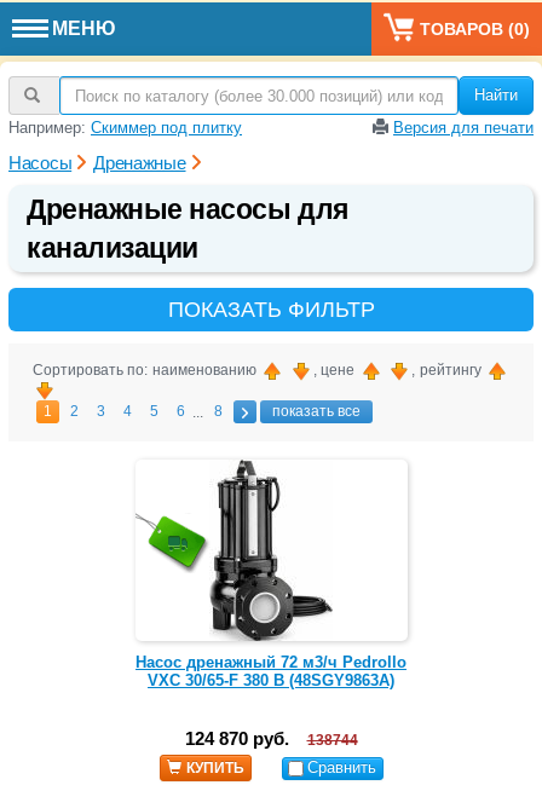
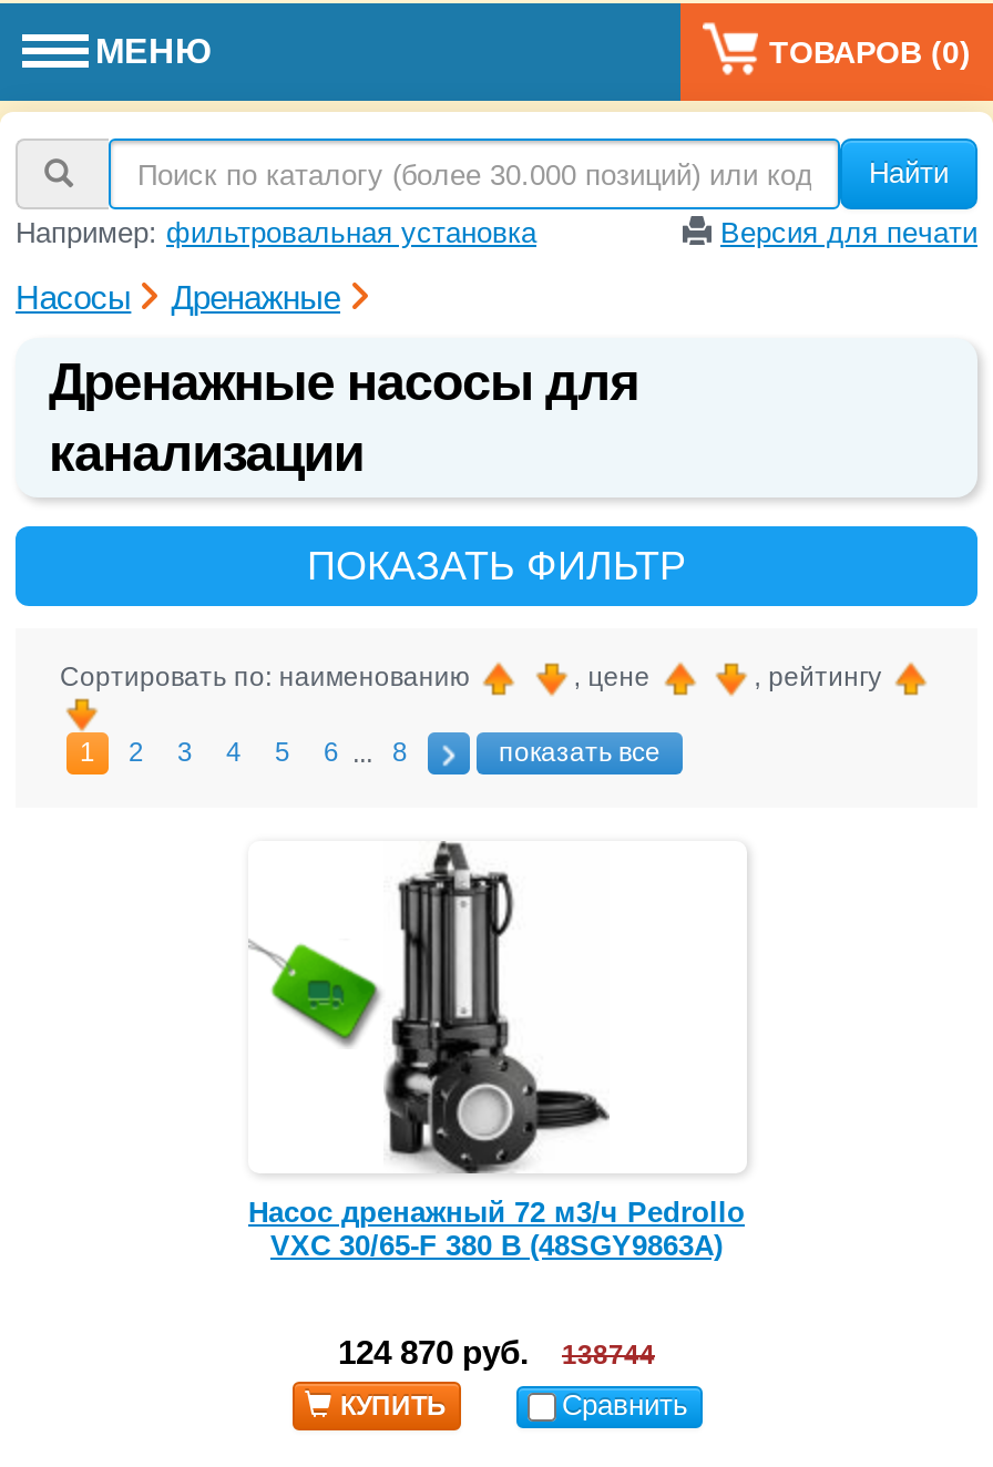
- Например: Скиммер под плитку
+ Например: фильтровальная установка
